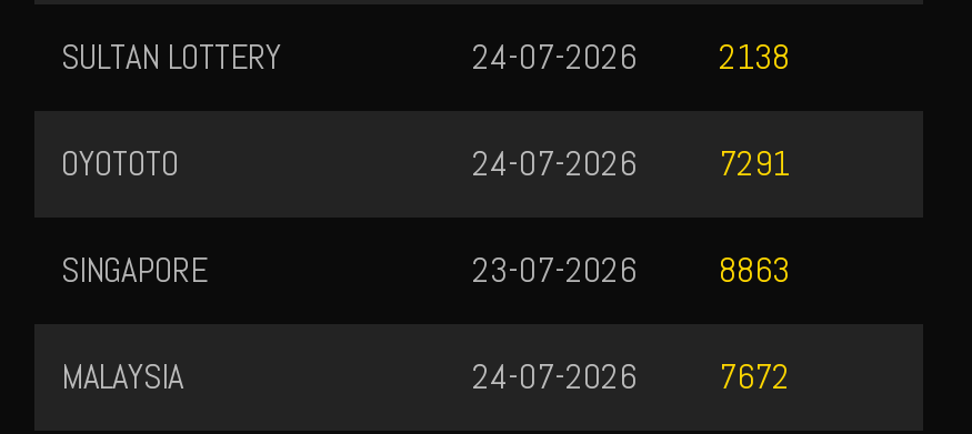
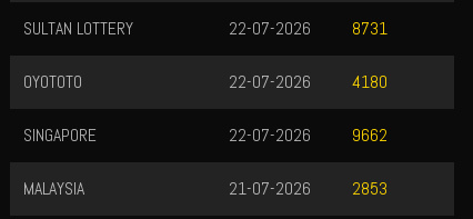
- 24-07-2026
+ 22-07-2026

- 2138
+ 8731

- 24-07-2026
+ 22-07-2026

- 7291
+ 4180

- 23-07-2026
+ 22-07-2026

- 8863
+ 9662

- 24-07-2026
+ 21-07-2026

- 7672
+ 2853
